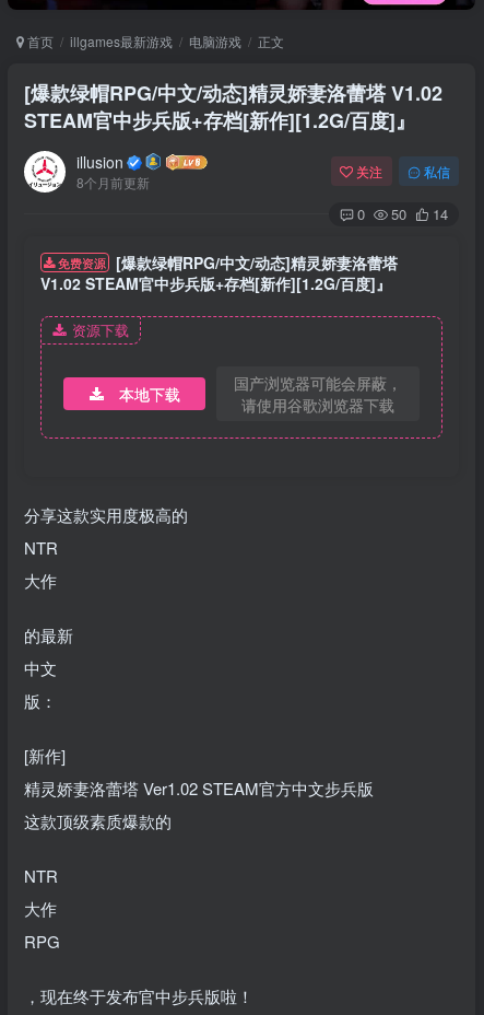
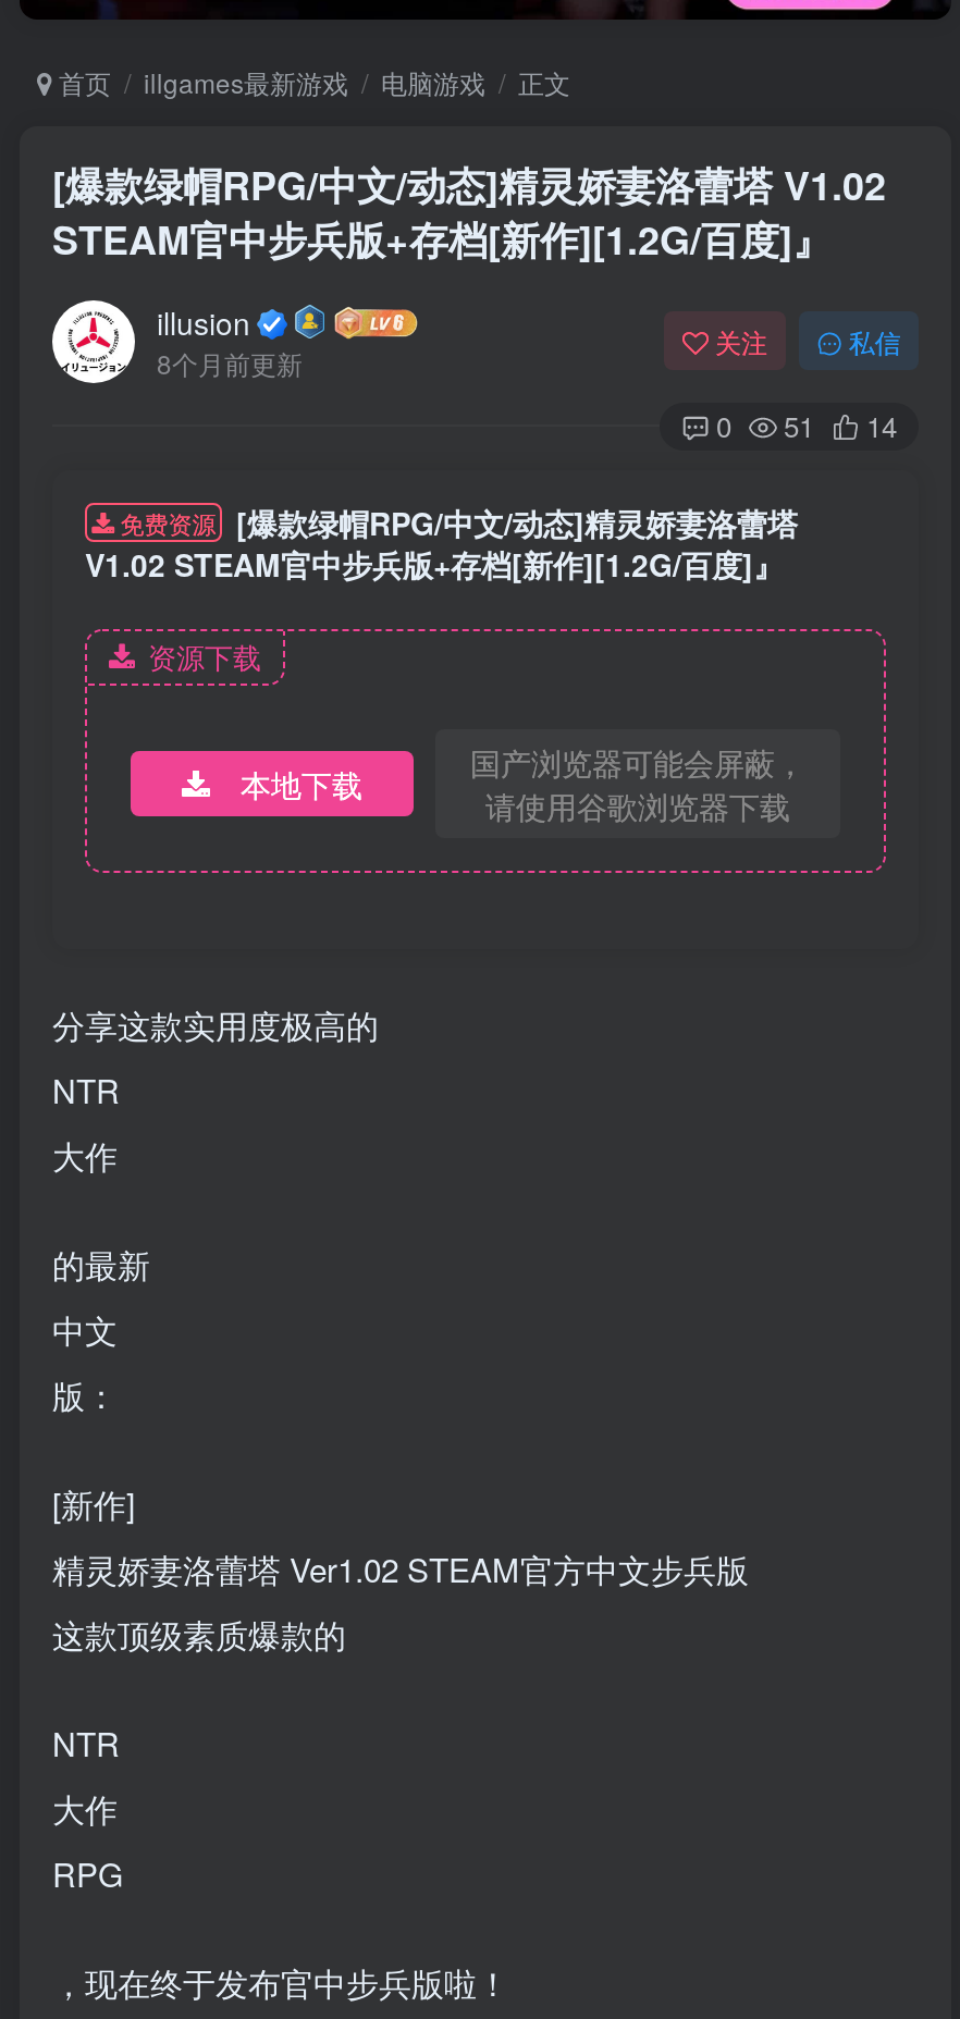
- 0 50 14
+ 0 51 14
